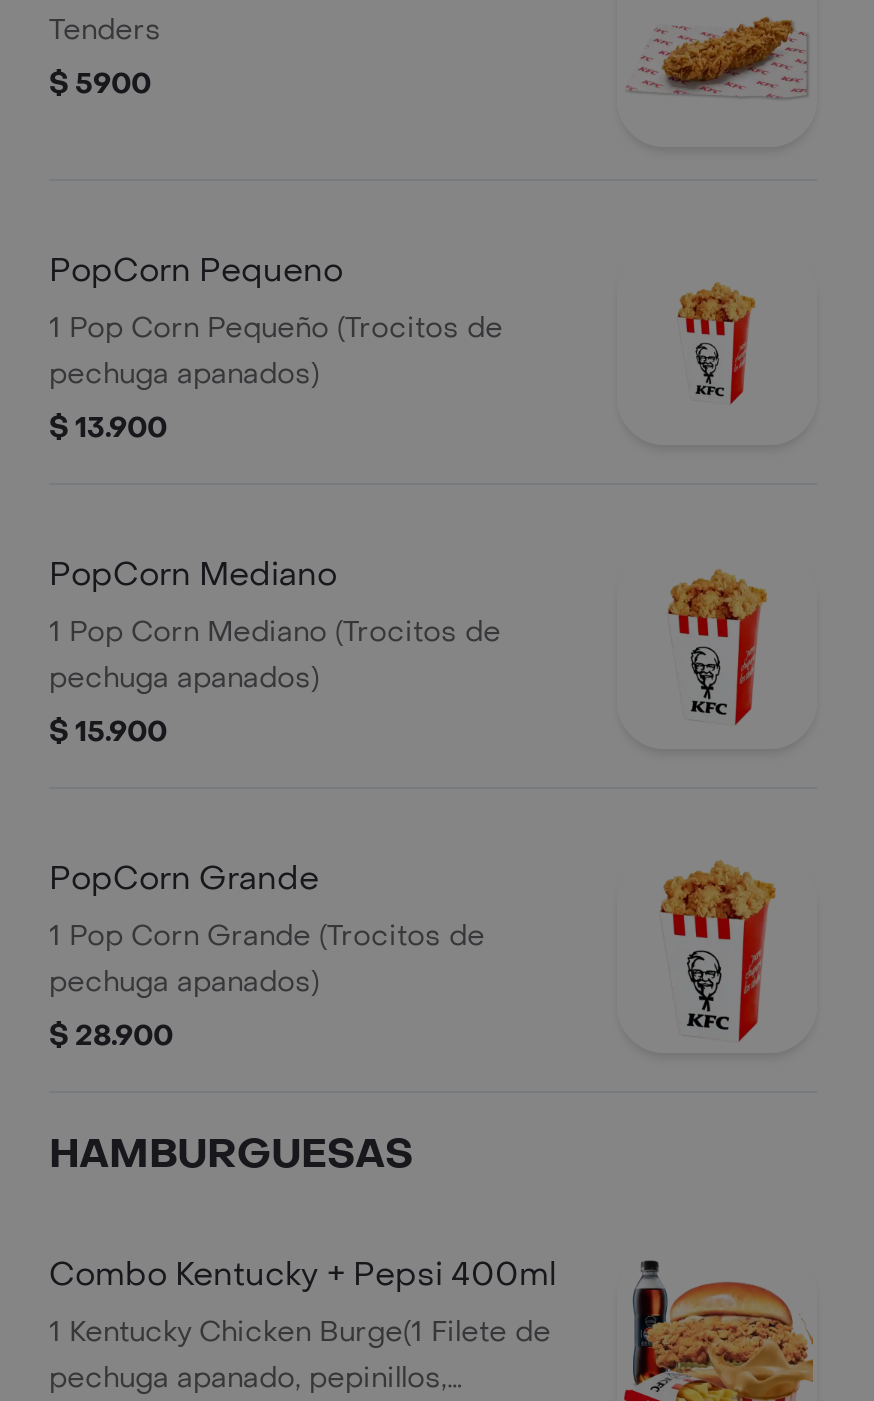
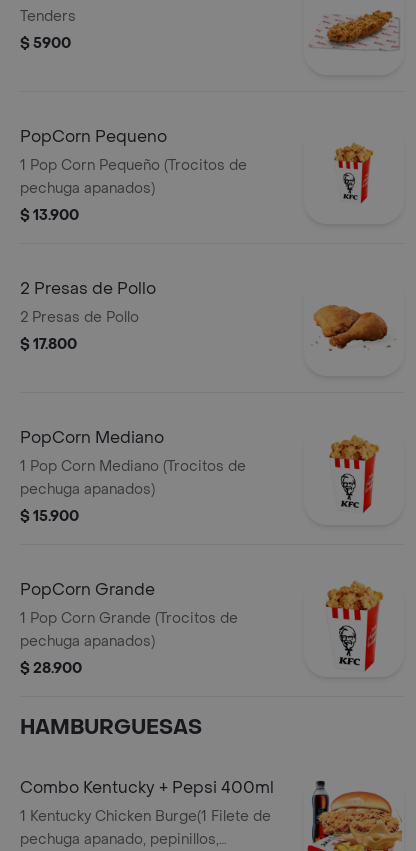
+ 2 Presas de Pollo
+ 2 Presas de Pollo
+ $ 17.800

+ [image]
